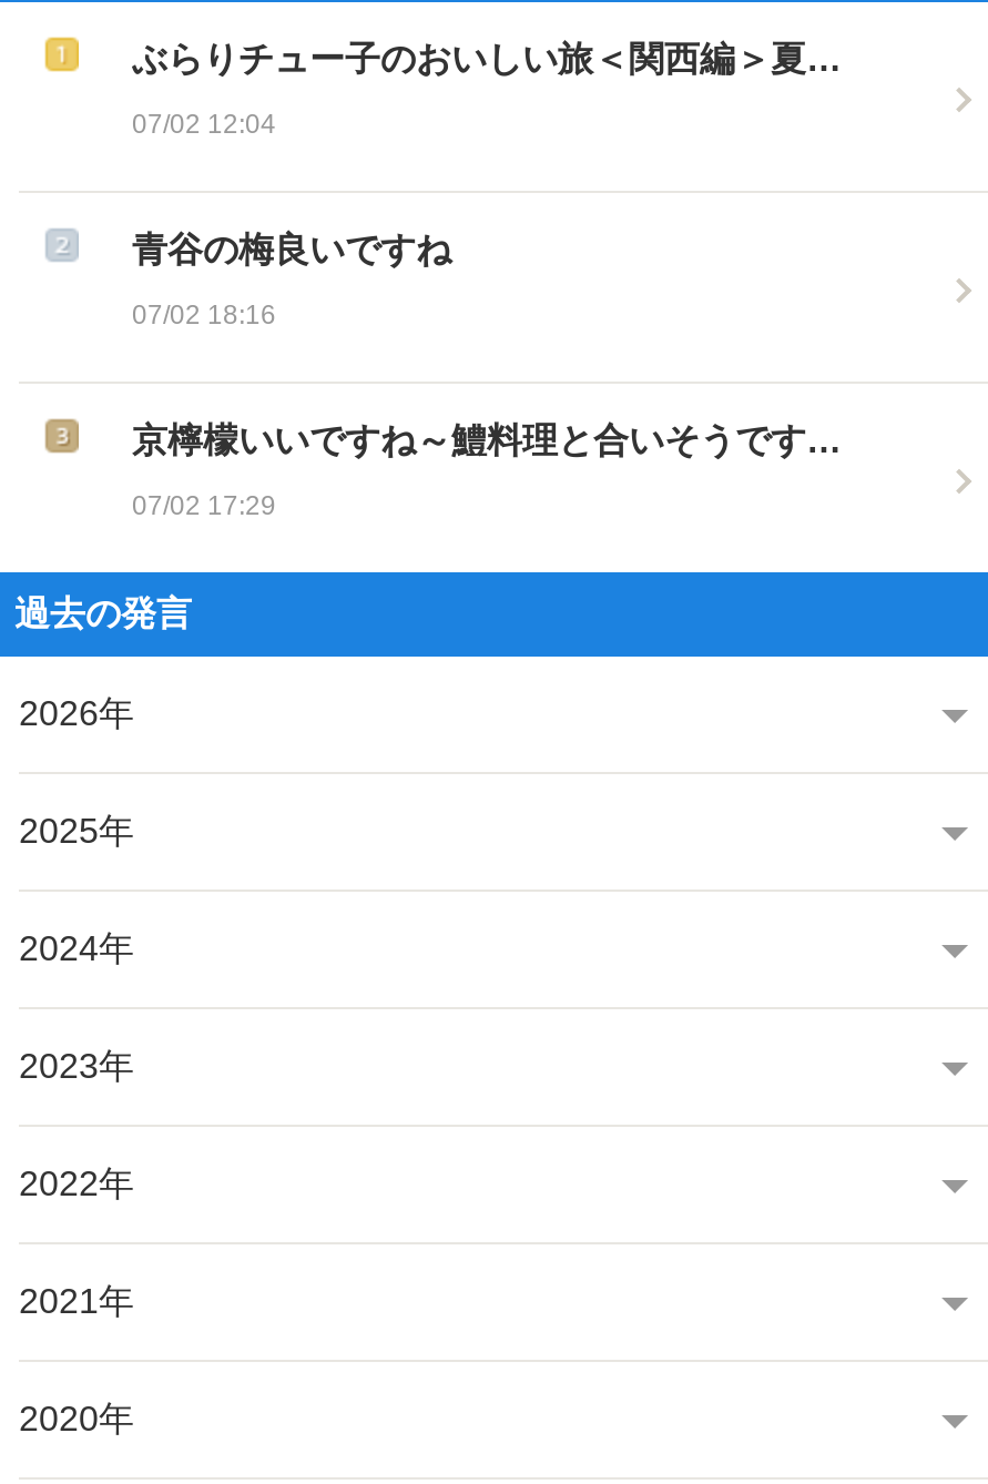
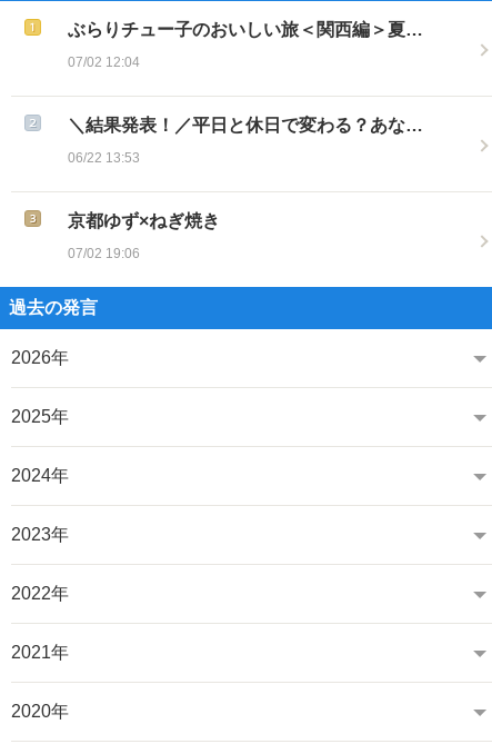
- 青谷の梅良いですね
+ ＼結果発表！／平日と休日で変わる？あな…

- 07/02 18:16
+ 06/22 13:53

- 京檸檬いいですね～鱧料理と合いそうです…
+ 京都ゆず×ねぎ焼き

- 07/02 17:29
+ 07/02 19:06
